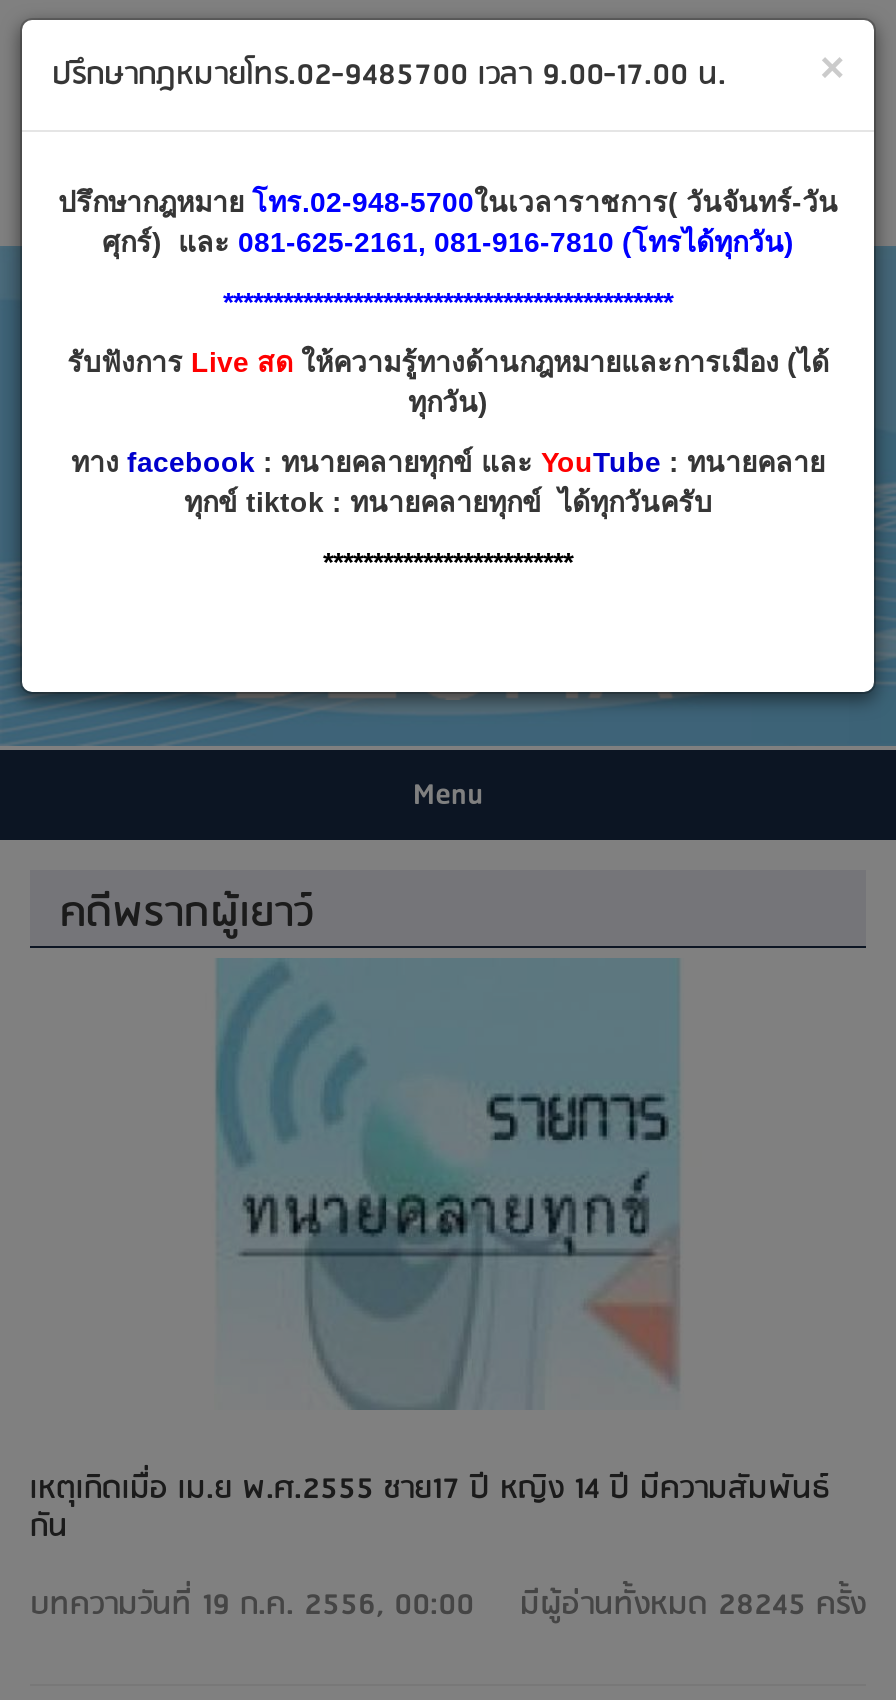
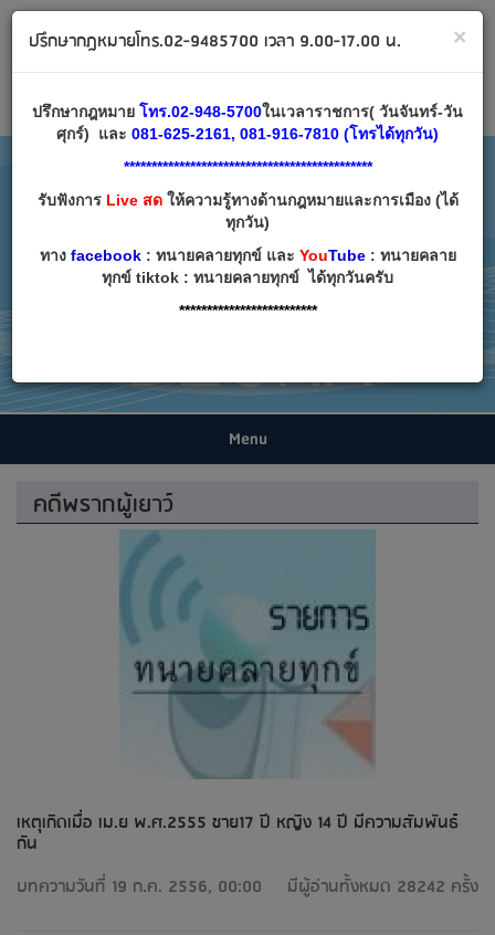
- มีผู้อ่านทั้งหมด 28245 ครั้ง
+ มีผู้อ่านทั้งหมด 28242 ครั้ง
